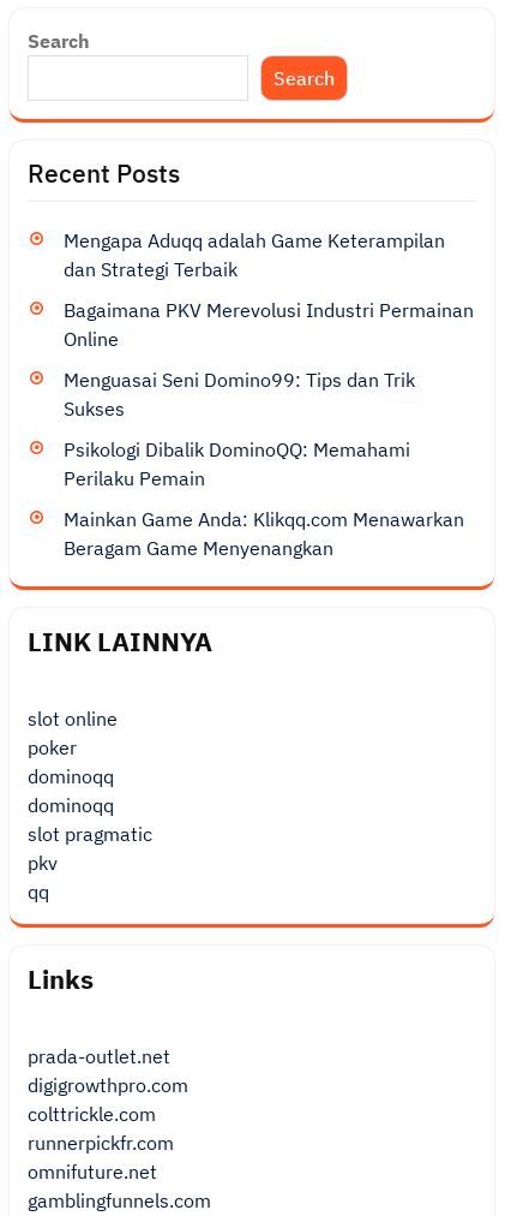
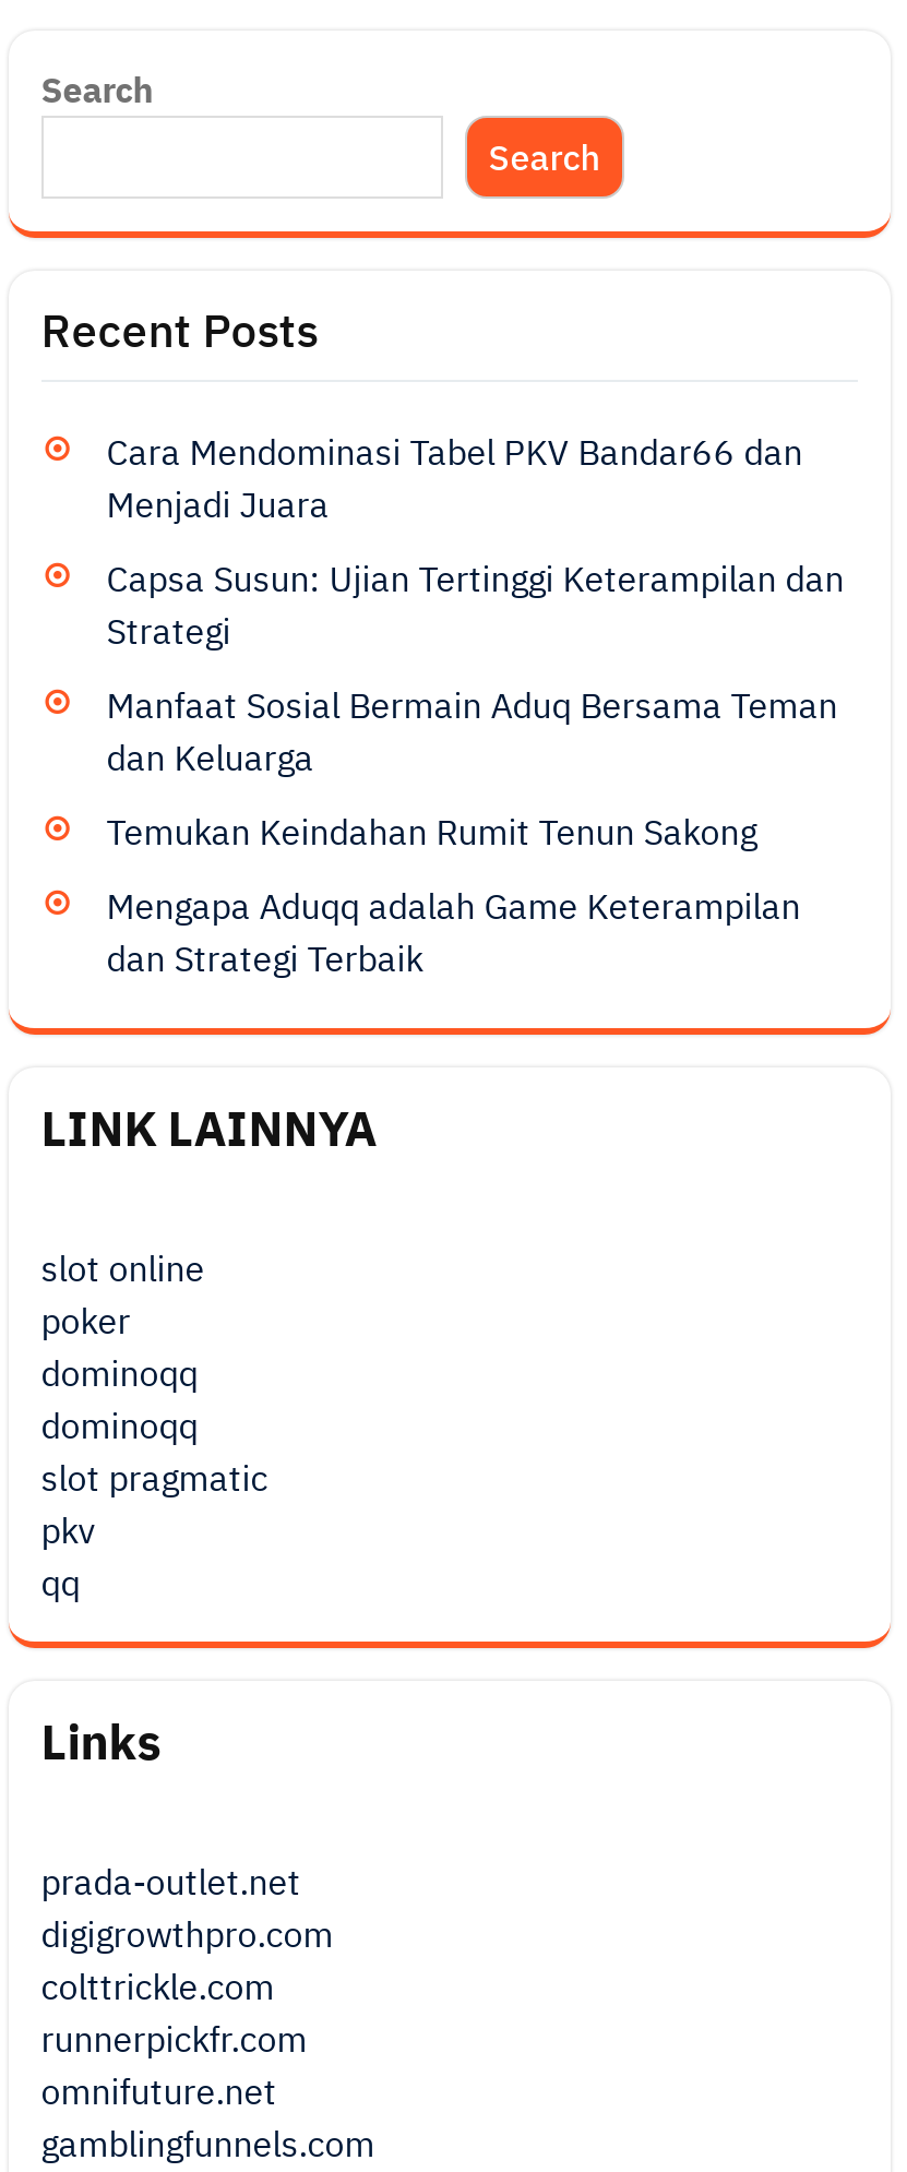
+ Cara Mendominasi Tabel PKV Bandar66 dan
+ Menjadi Juara
+ Capsa Susun: Ujian Tertinggi Keterampilan dan
+ Strategi
+ Manfaat Sosial Bermain Aduq Bersama Teman
+ dan Keluarga
+ Temukan Keindahan Rumit Tenun Sakong

moved down: Mengapa Aduqq adalah Game Keterampilan | dan Strategi Terbaik

- Bagaimana PKV Merevolusi Industri Permainan
- Online
- Menguasai Seni Domino99: Tips dan Trik
- Sukses
- Psikologi Dibalik DominoQQ: Memahami
- Perilaku Pemain
- Mainkan Game Anda: Klikqq.com Menawarkan
- Beragam Game Menyenangkan
